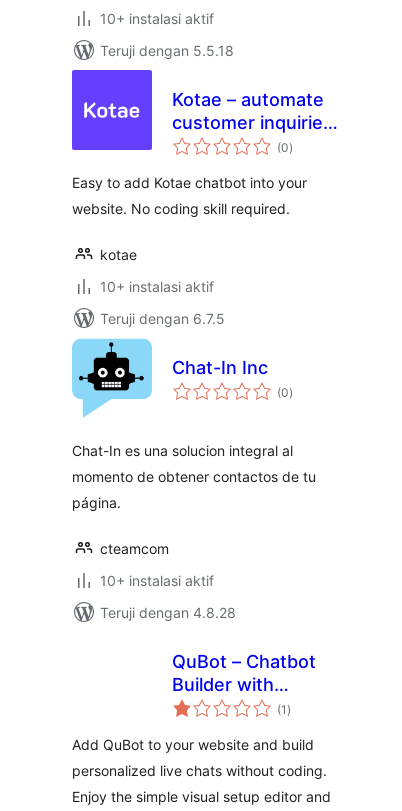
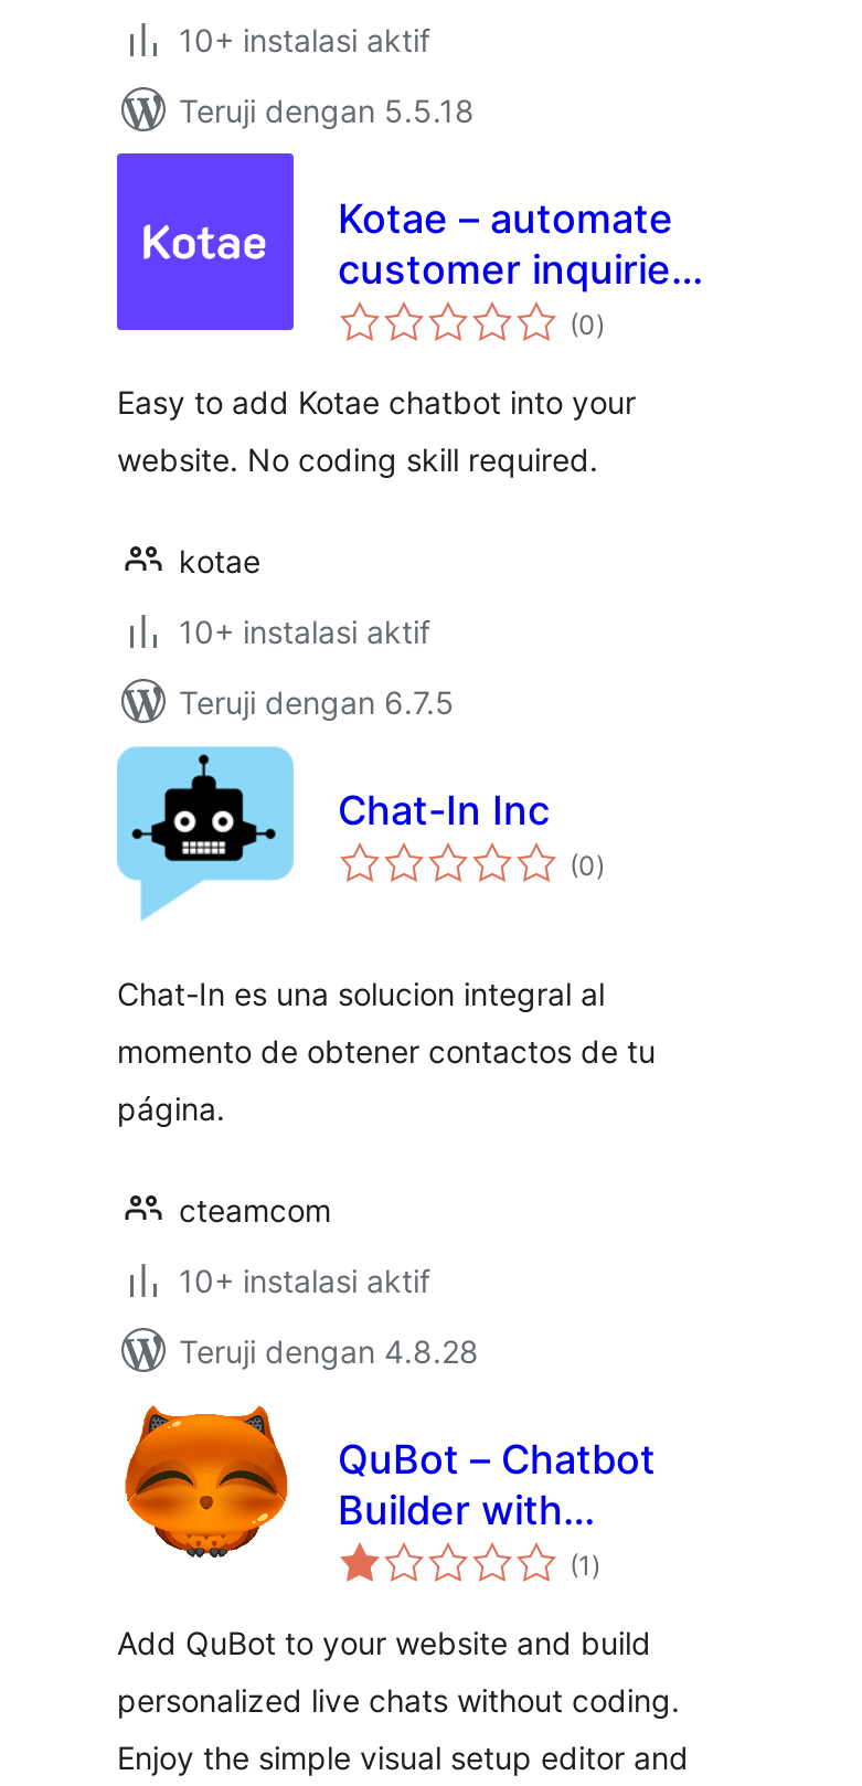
+ [image]
